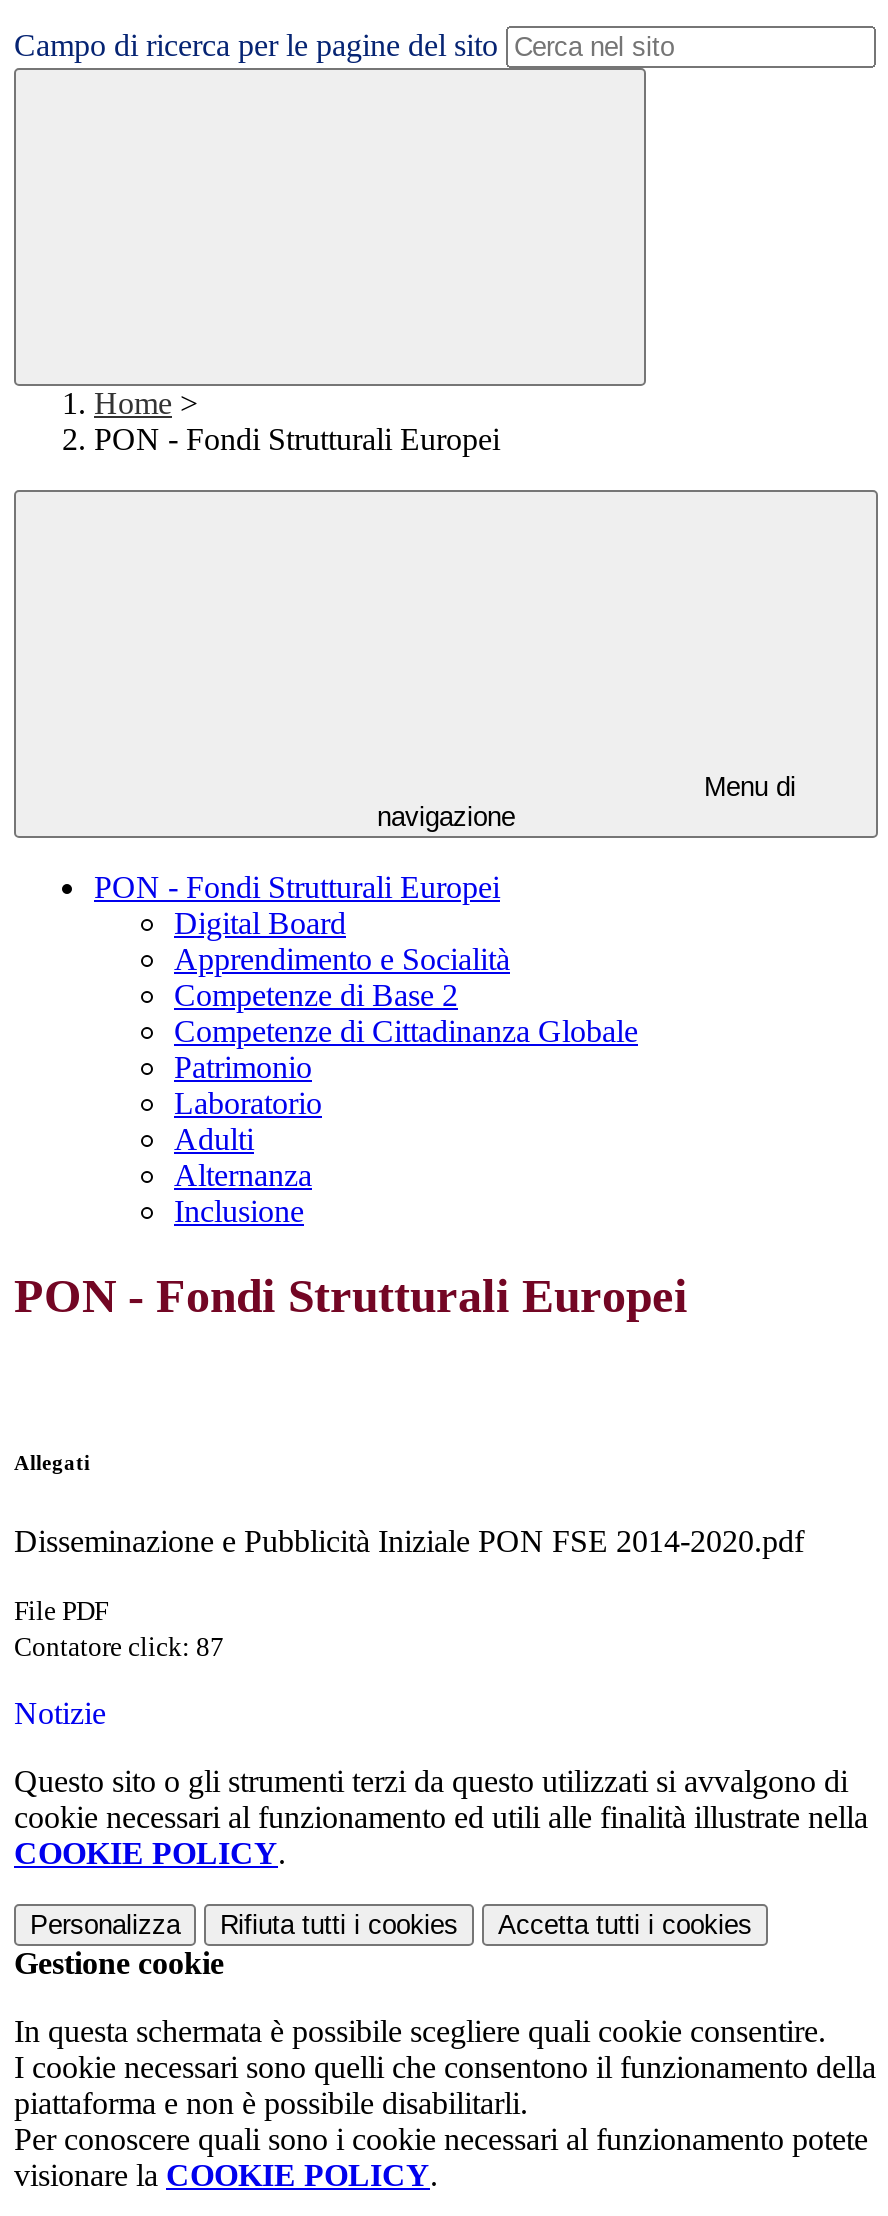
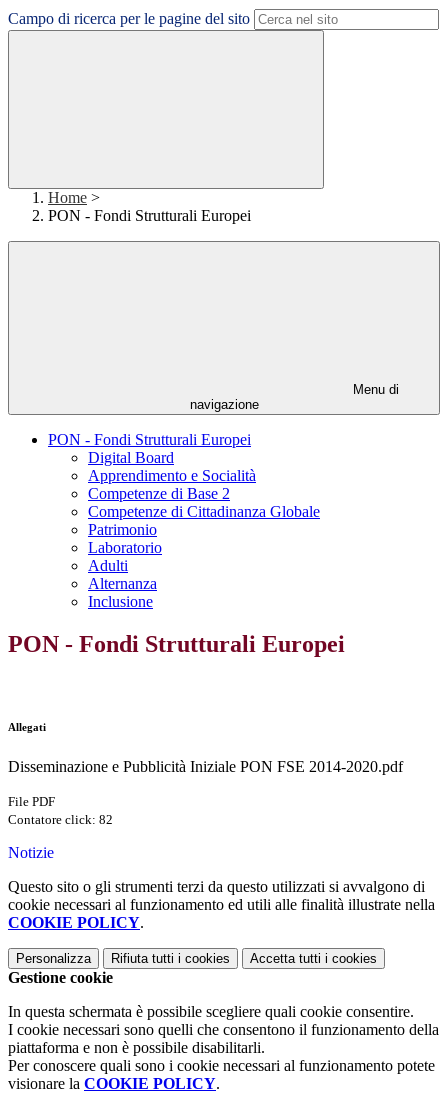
- Contatore click: 87
+ Contatore click: 82
